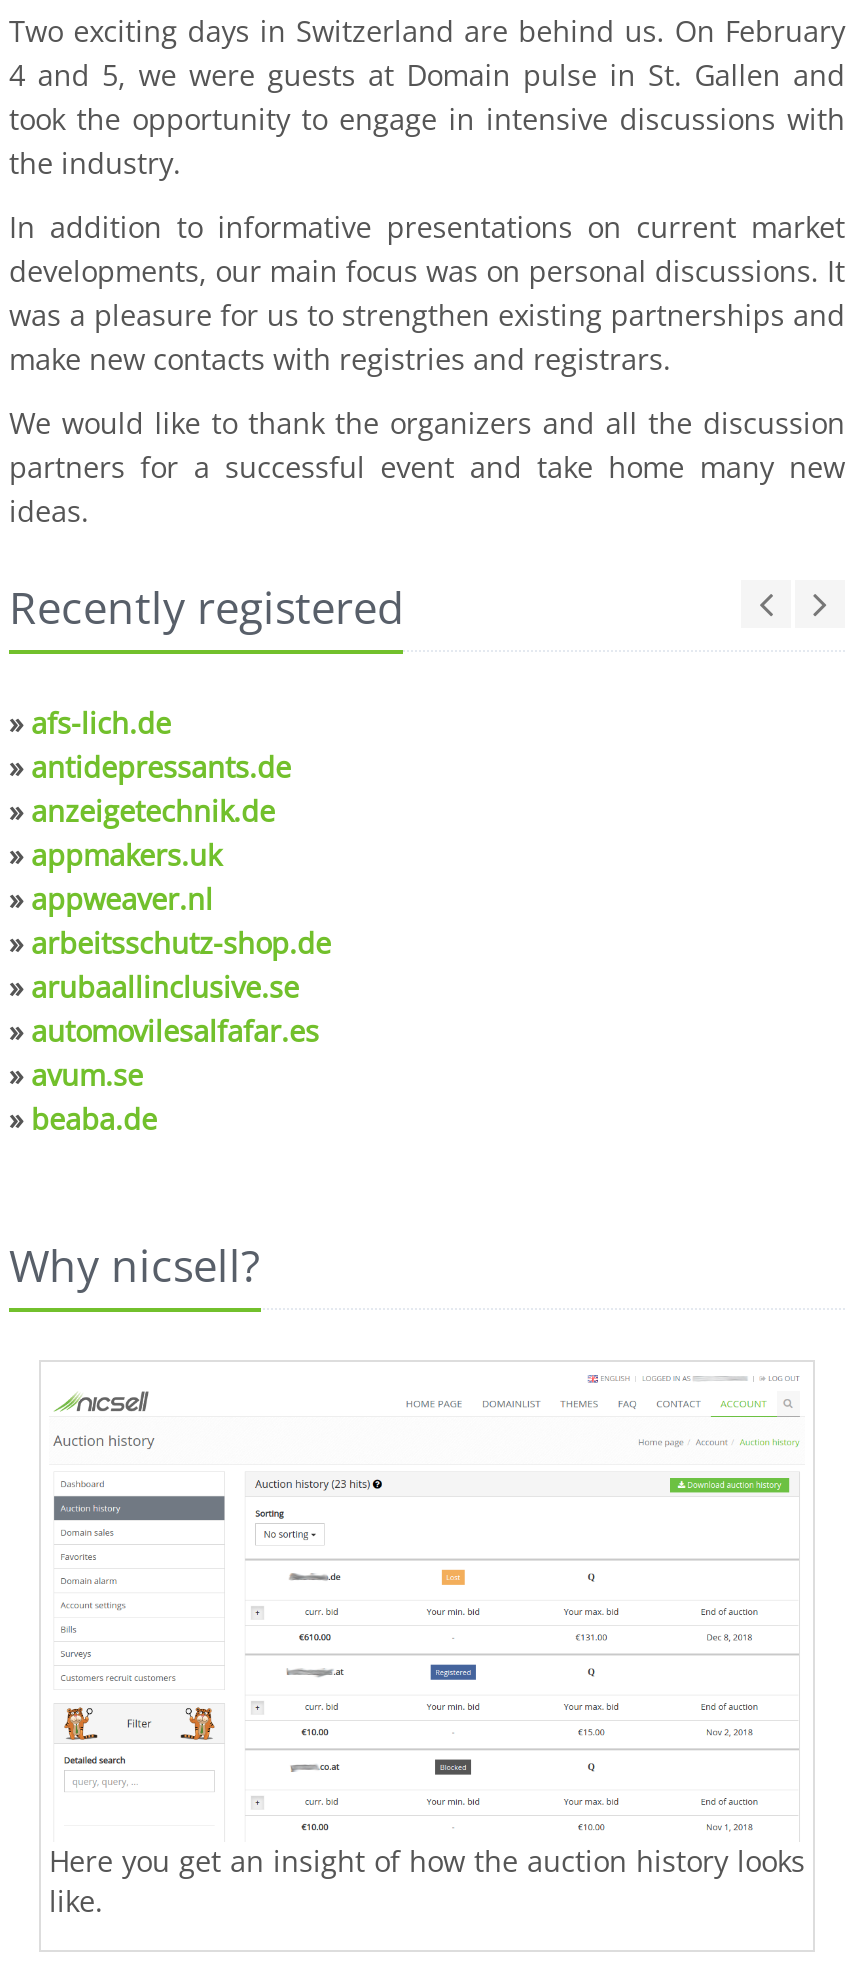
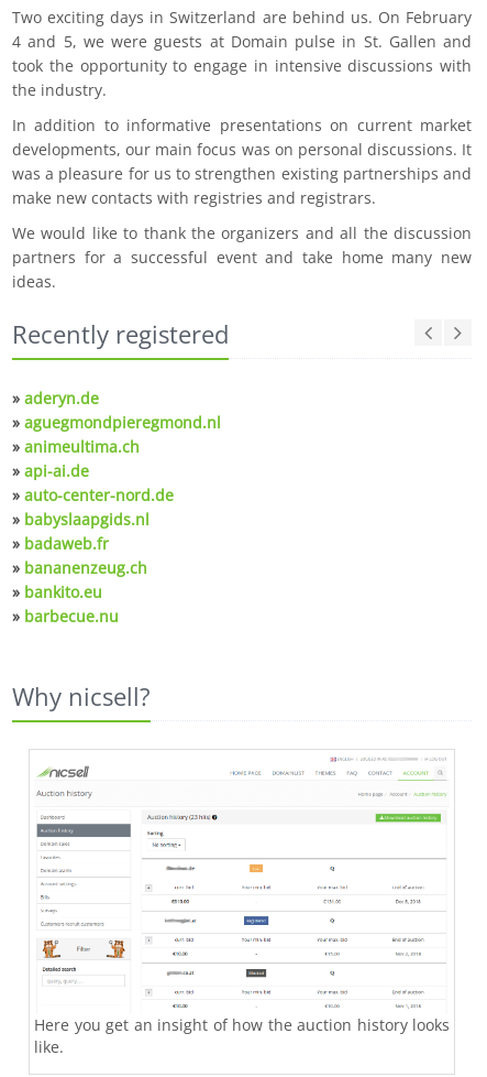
- » afs-lich.de
- » antidepressants.de
- » anzeigetechnik.de
- » appmakers.uk
- » appweaver.nl
- » arbeitsschutz-shop.de
- » arubaallinclusive.se
- » automovilesalfafar.es
- » avum.se
- » beaba.de
+ » aderyn.de
+ » aguegmondpieregmond.nl
+ » animeultima.ch
+ » api-ai.de
+ » auto-center-nord.de
+ » babyslaapgids.nl
+ » badaweb.fr
+ » bananenzeug.ch
+ » bankito.eu
+ » barbecue.nu
